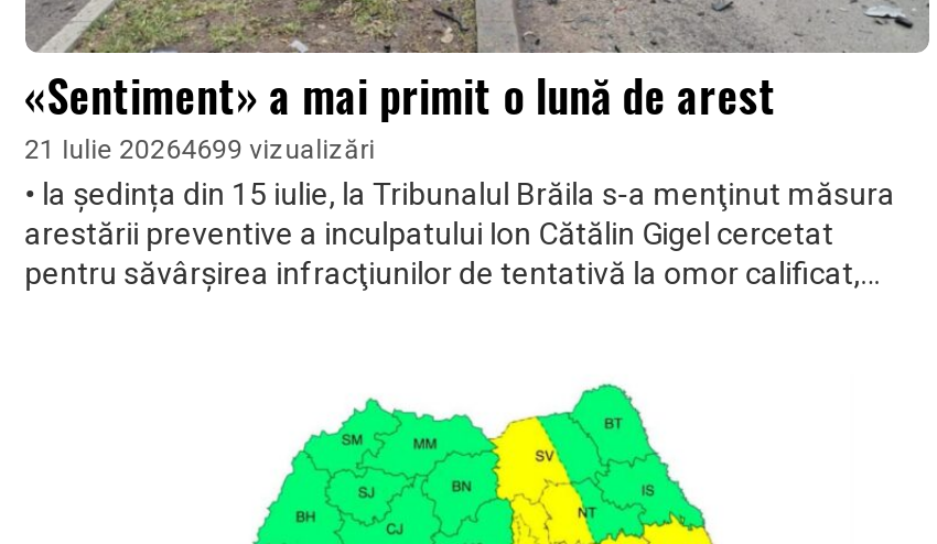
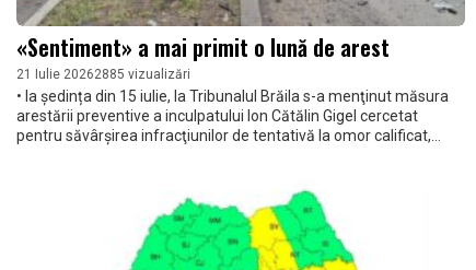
- 21 Iulie 20264699 vizualizări
+ 21 Iulie 20262885 vizualizări
